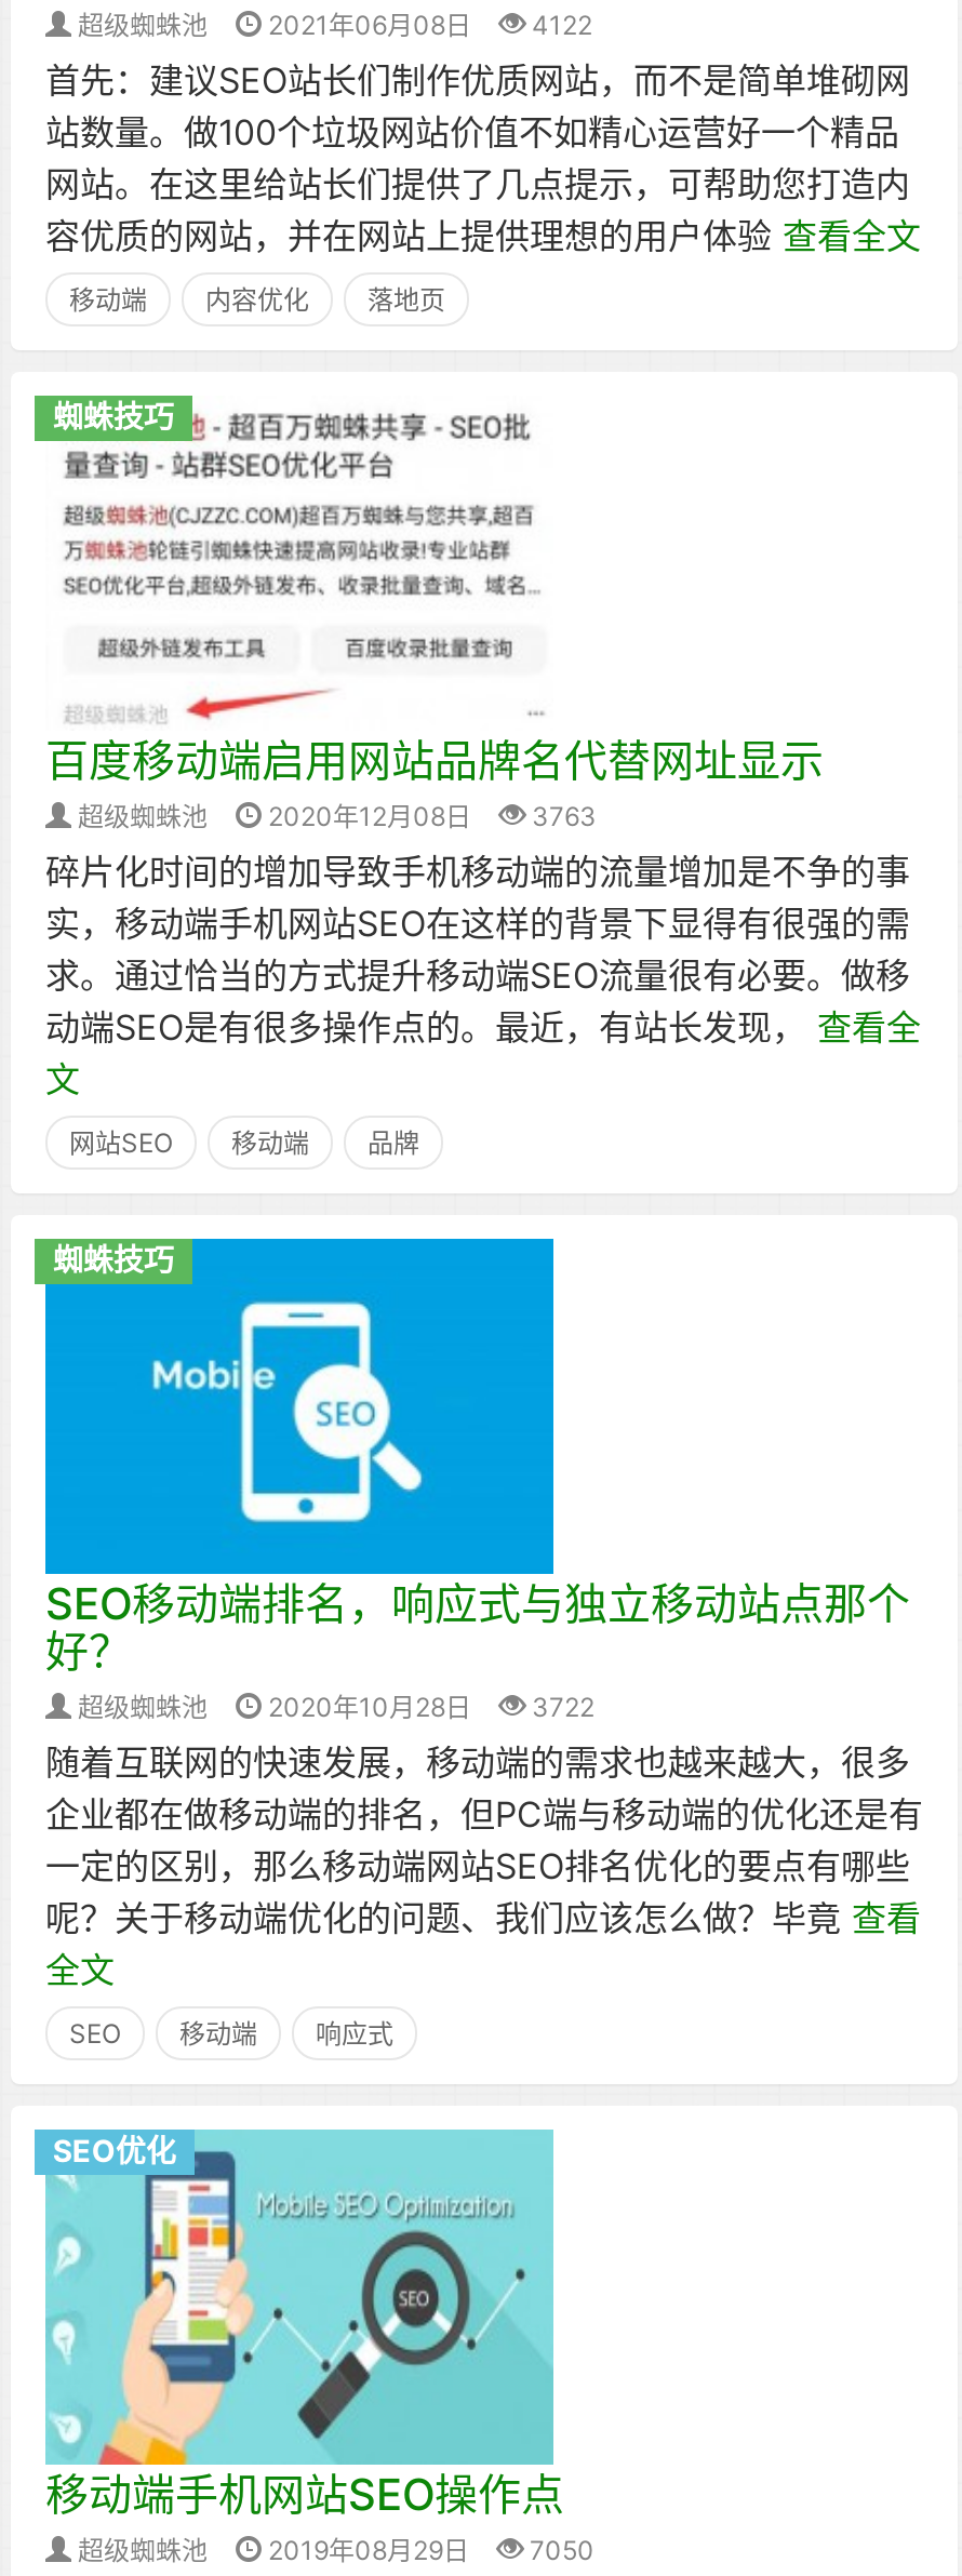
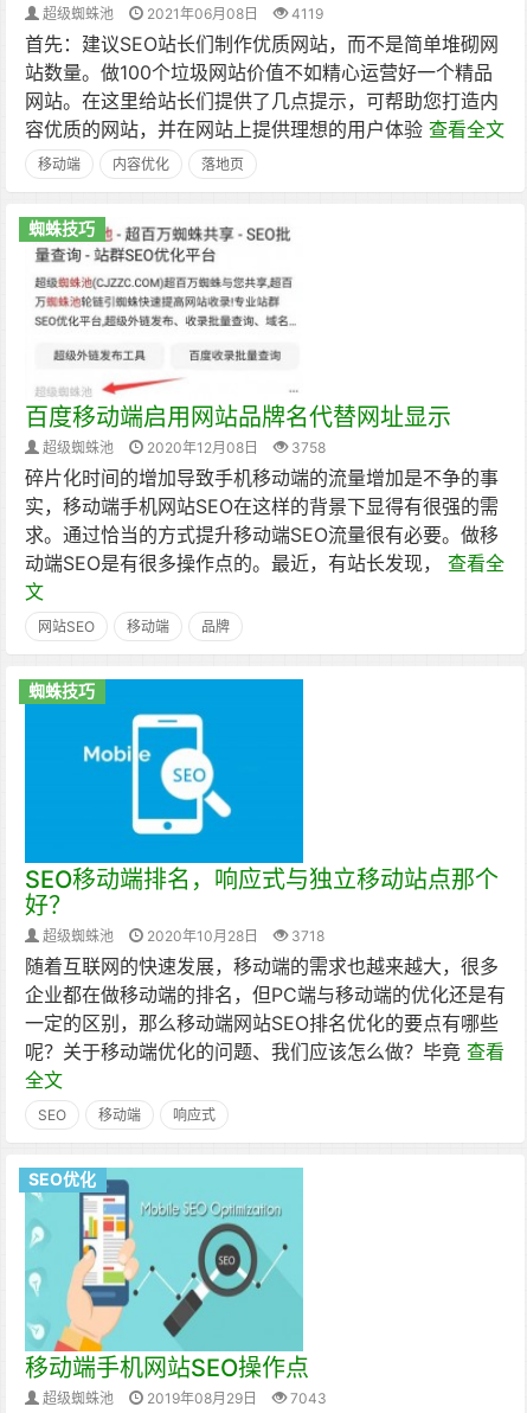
- 超级蜘蛛池 2021年06月08日 4122
+ 超级蜘蛛池 2021年06月08日 4119

- 超级蜘蛛池 2020年12月08日 3763
+ 超级蜘蛛池 2020年12月08日 3758

- 超级蜘蛛池 2020年10月28日 3722
+ 超级蜘蛛池 2020年10月28日 3718

- 超级蜘蛛池 2019年08月29日 7050
+ 超级蜘蛛池 2019年08月29日 7043
